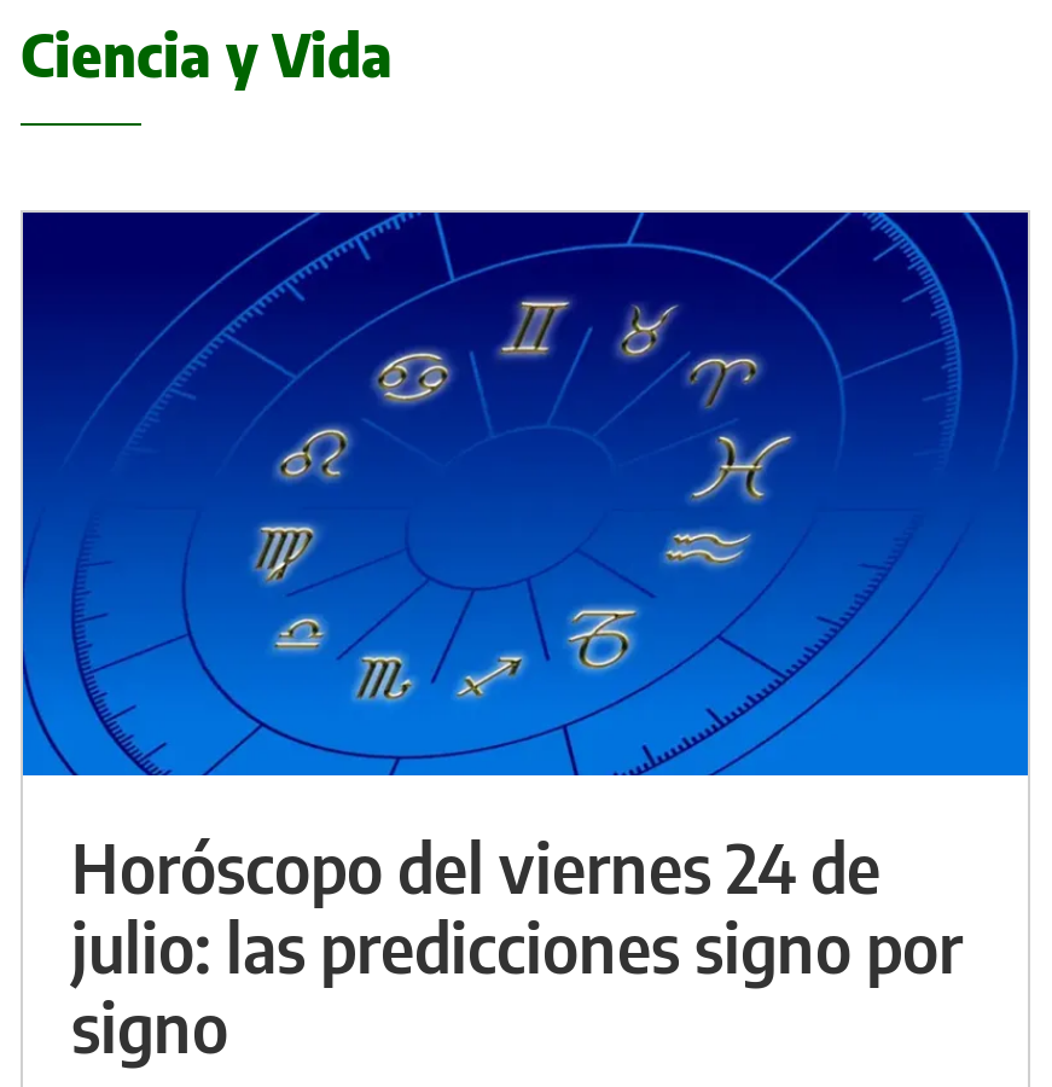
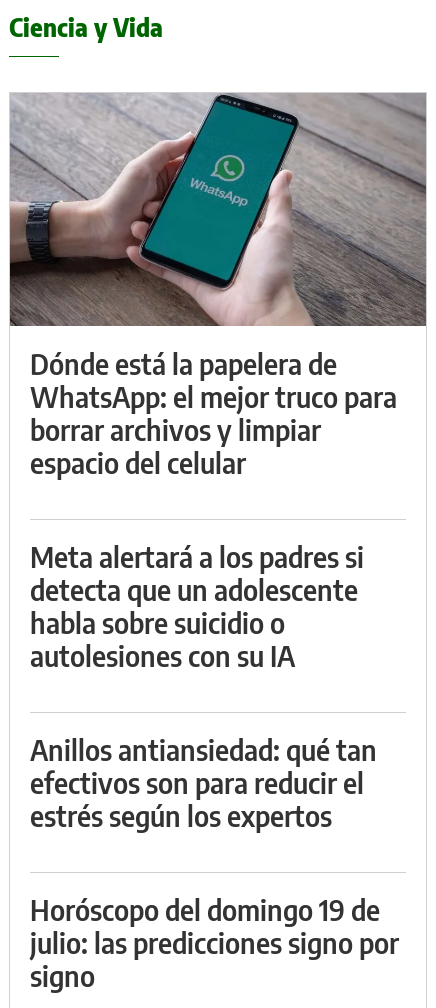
- [image]
- Horóscopo del viernes 24 de
+ [image]
+ Dónde está la papelera de
+ WhatsApp: el mejor truco para
+ borrar archivos y limpiar
+ espacio del celular
+ Meta alertará a los padres si
+ detecta que un adolescente
+ habla sobre suicidio o
+ autolesiones con su IA
+ Anillos antiansiedad: qué tan
+ efectivos son para reducir el
+ estrés según los expertos
+ Horóscopo del domingo 19 de
